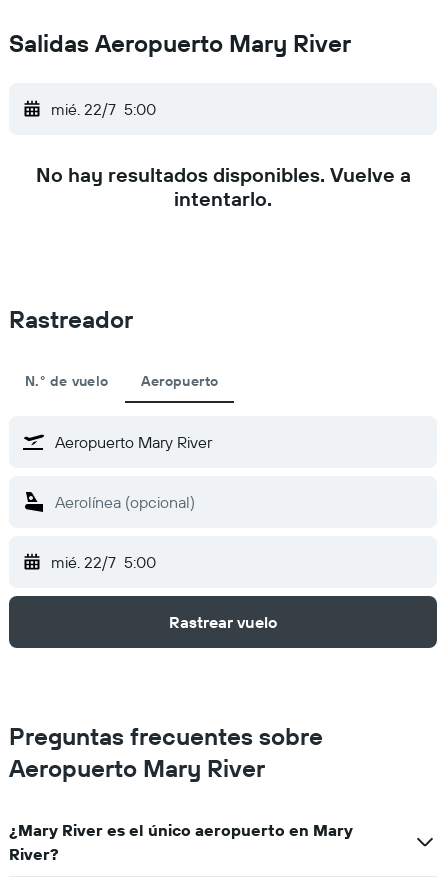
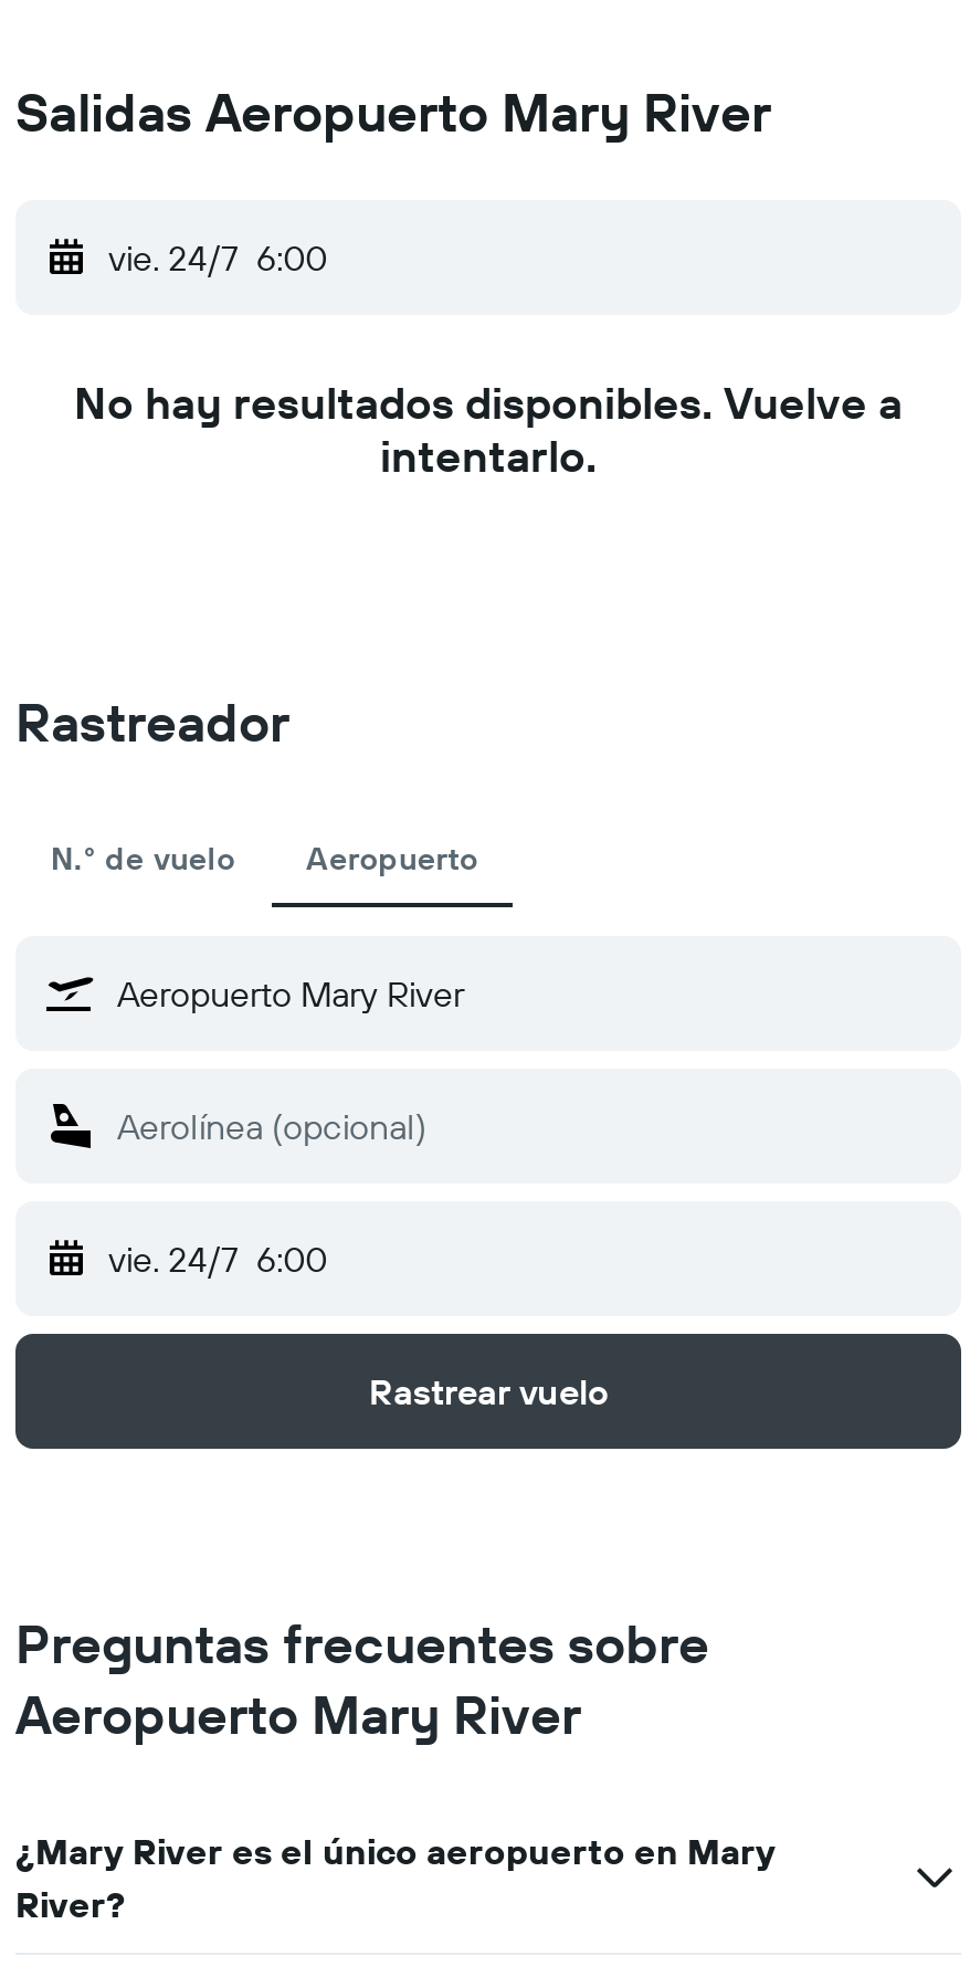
- mié. 22/7 5:00
+ vie. 24/7 6:00

- mié. 22/7 5:00
+ vie. 24/7 6:00
